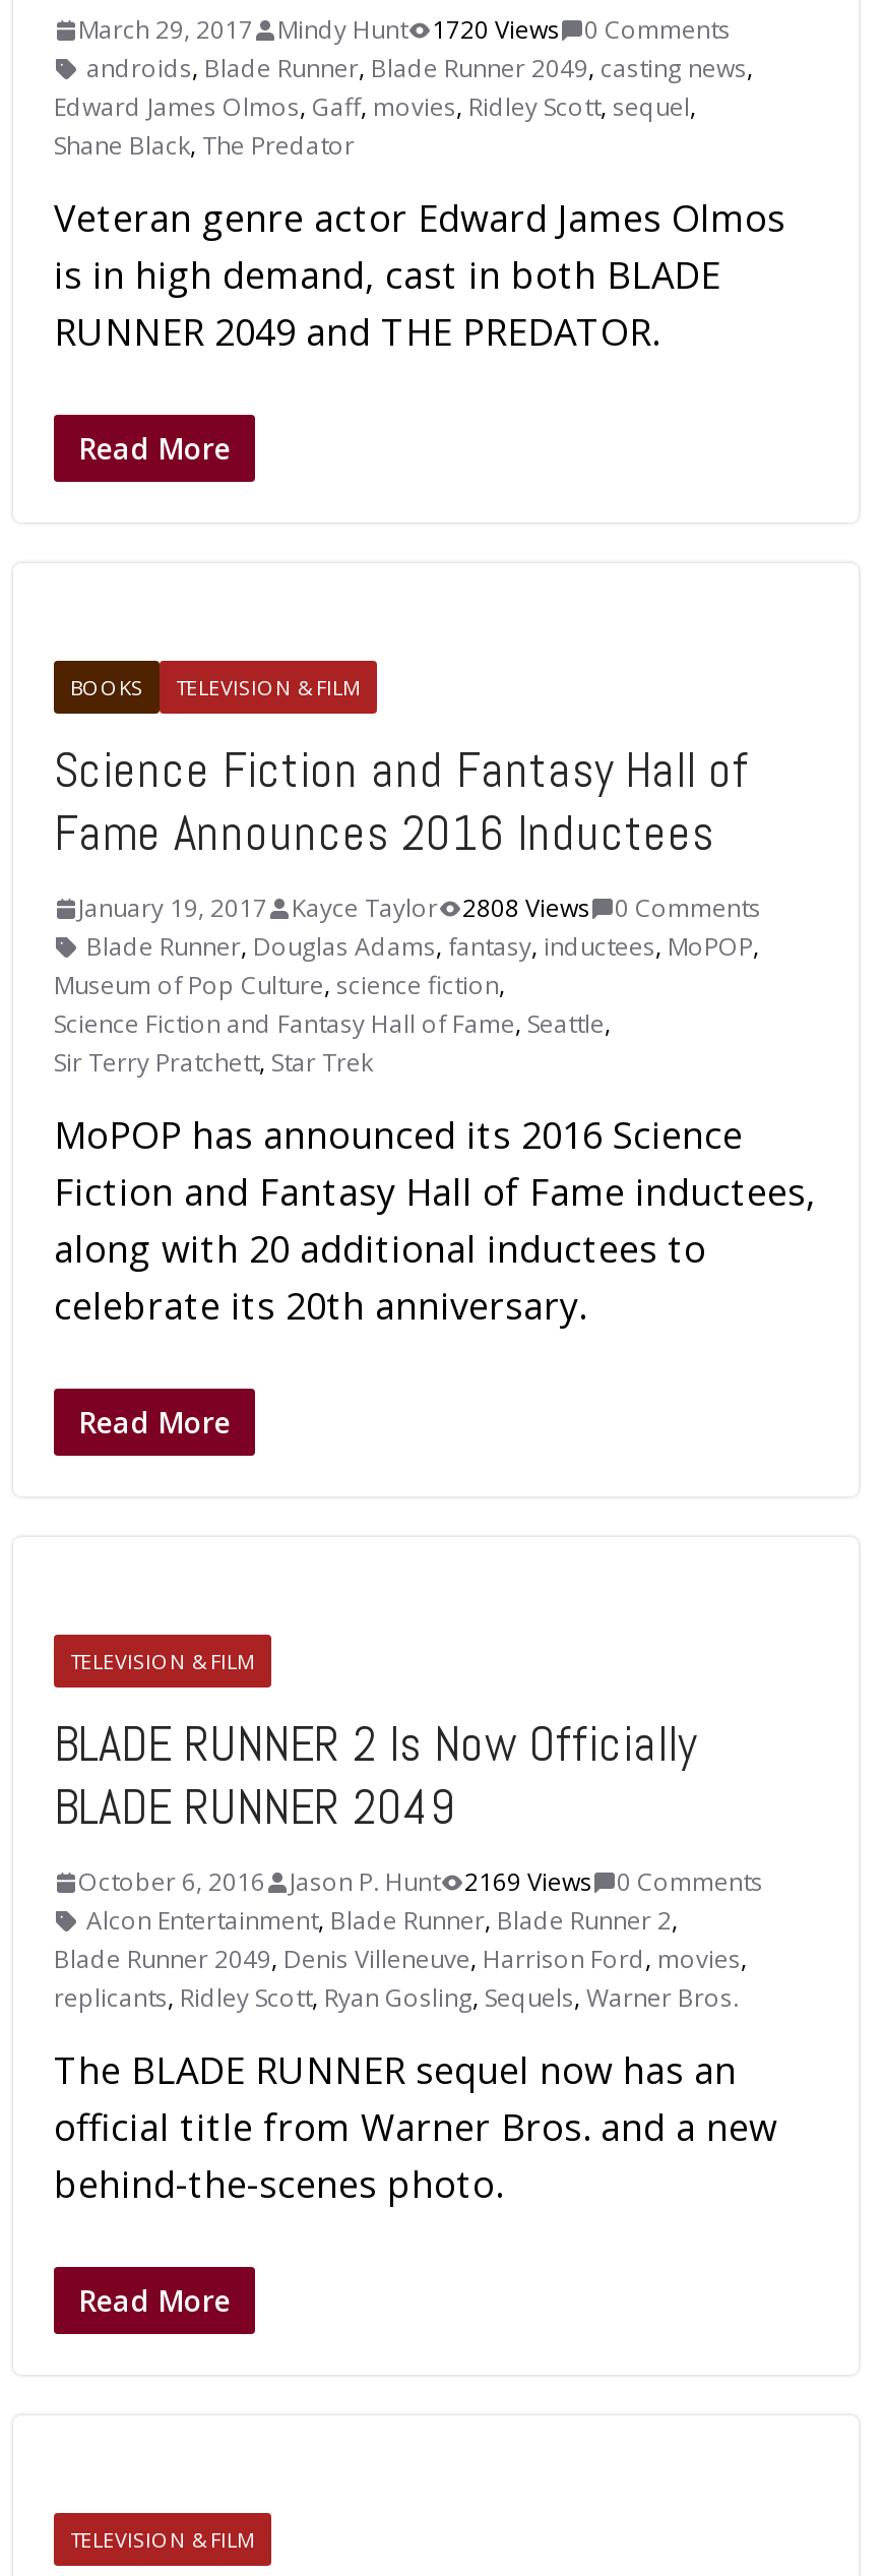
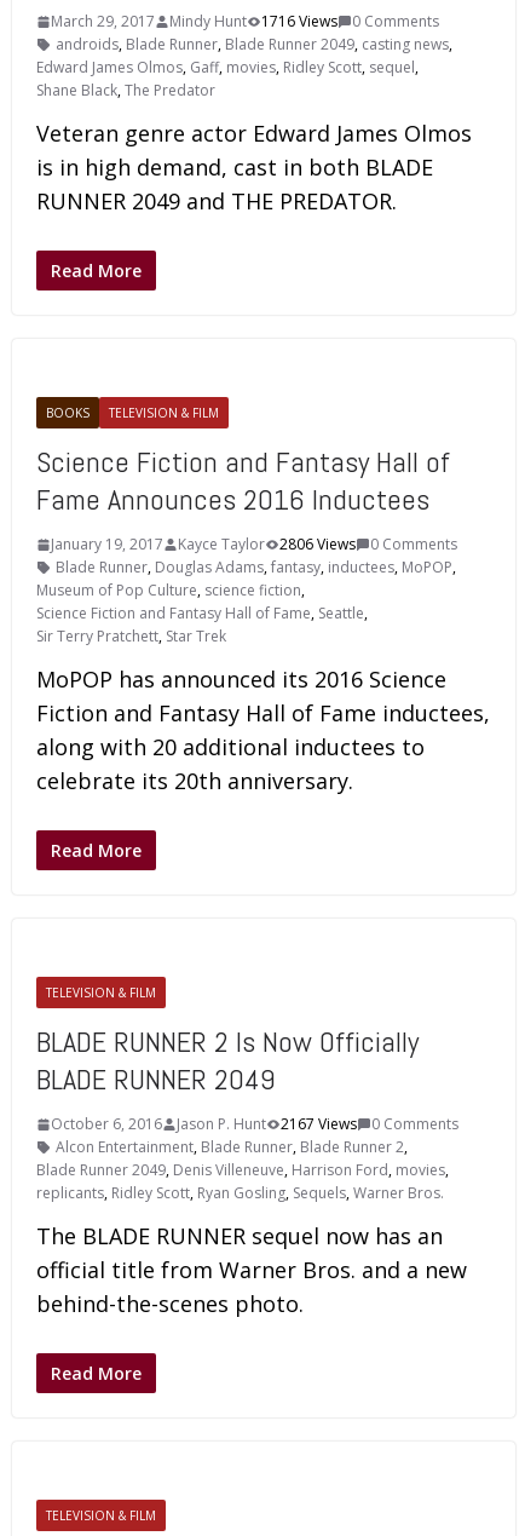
- March 29, 2017 Mindy Hunt 1720 Views 0 Comments
+ March 29, 2017 Mindy Hunt 1716 Views 0 Comments

- January 19, 2017 Kayce Taylor 2808 Views 0 Comments
+ January 19, 2017 Kayce Taylor 2806 Views 0 Comments

- October 6, 2016 Jason P. Hunt 2169 Views 0 Comments
+ October 6, 2016 Jason P. Hunt 2167 Views 0 Comments
